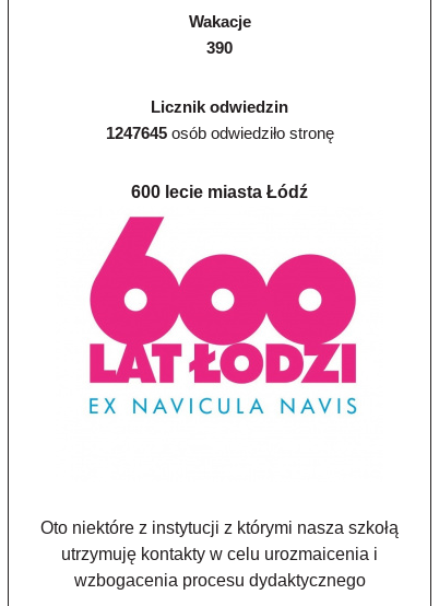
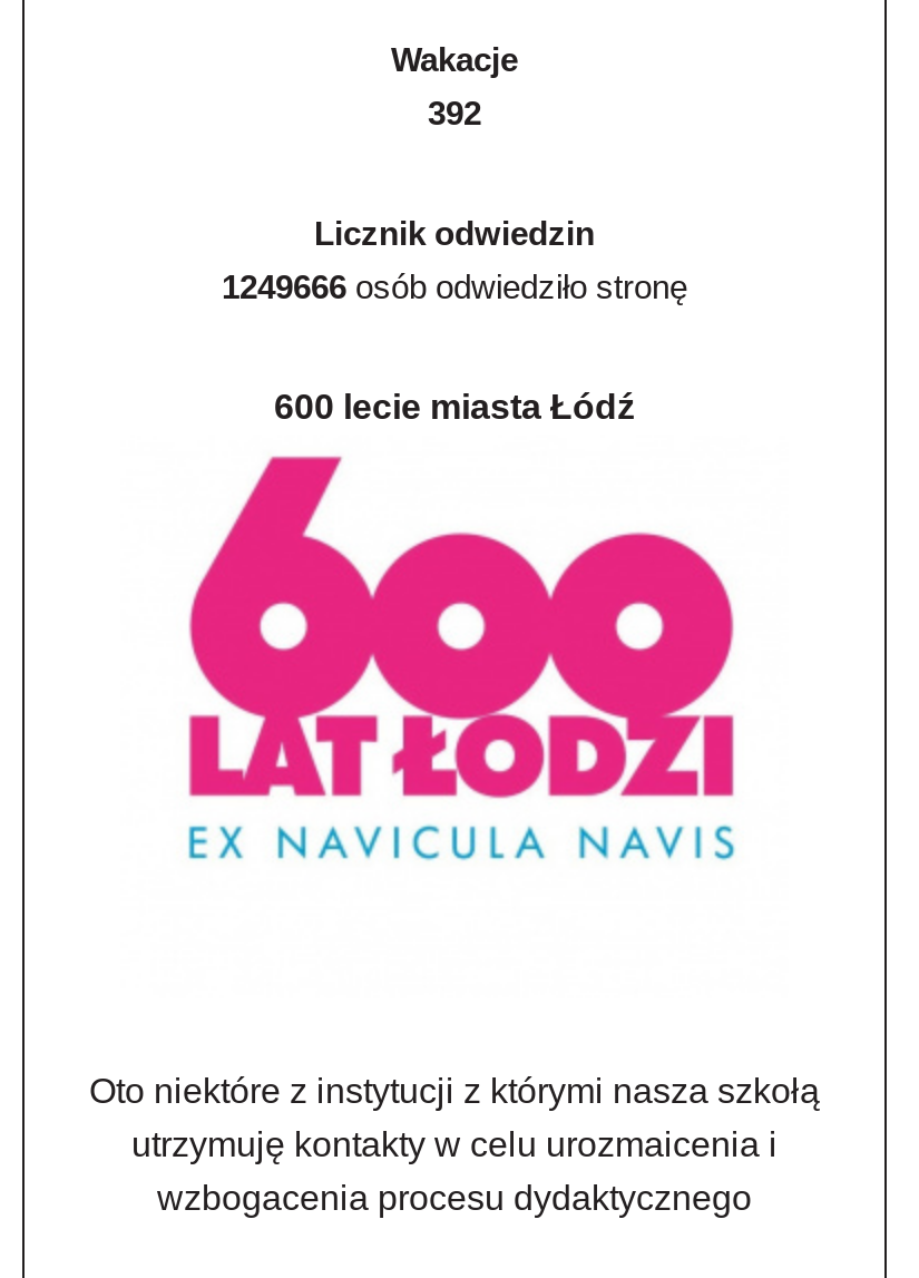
- 390
+ 392

- 1247645 osób odwiedziło stronę
+ 1249666 osób odwiedziło stronę
